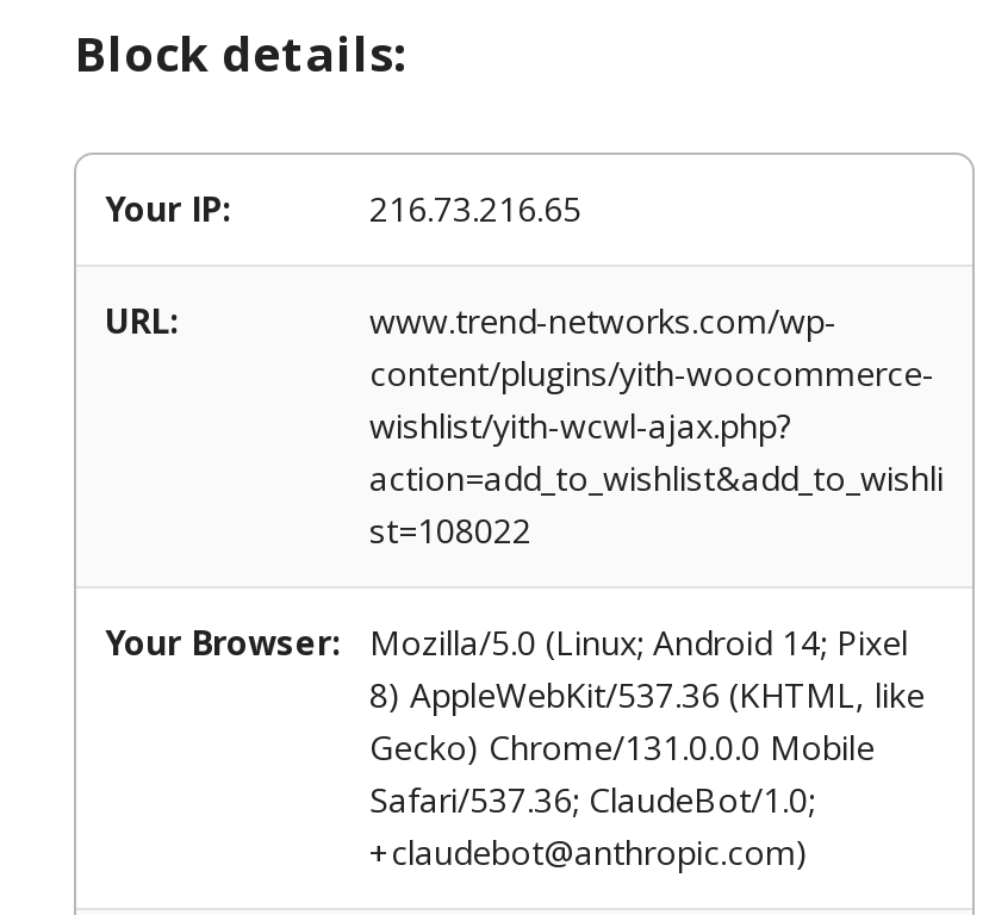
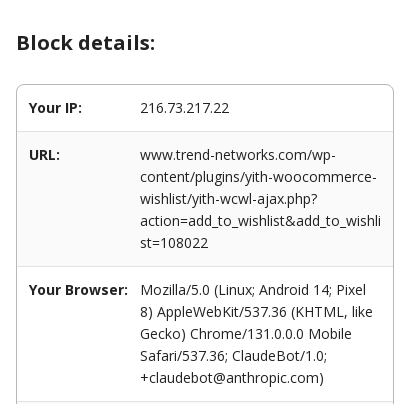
- 216.73.216.65
+ 216.73.217.22
